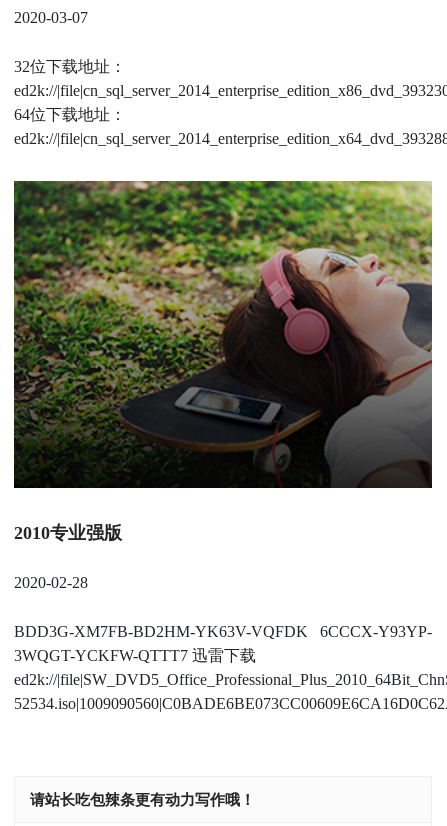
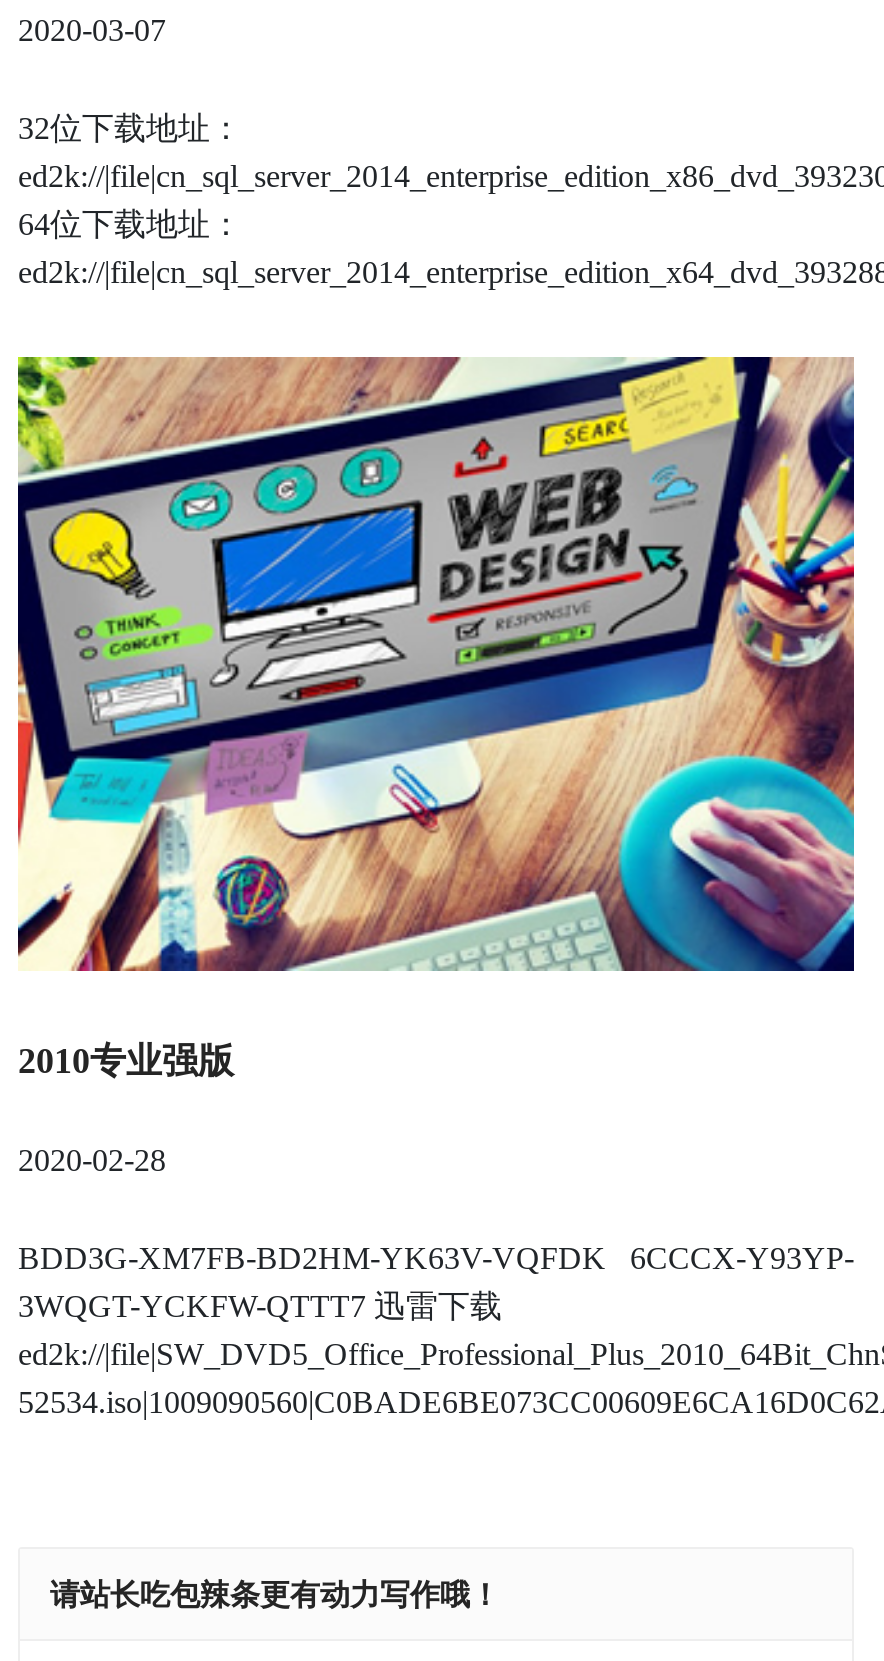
- [image]
+ [image]
